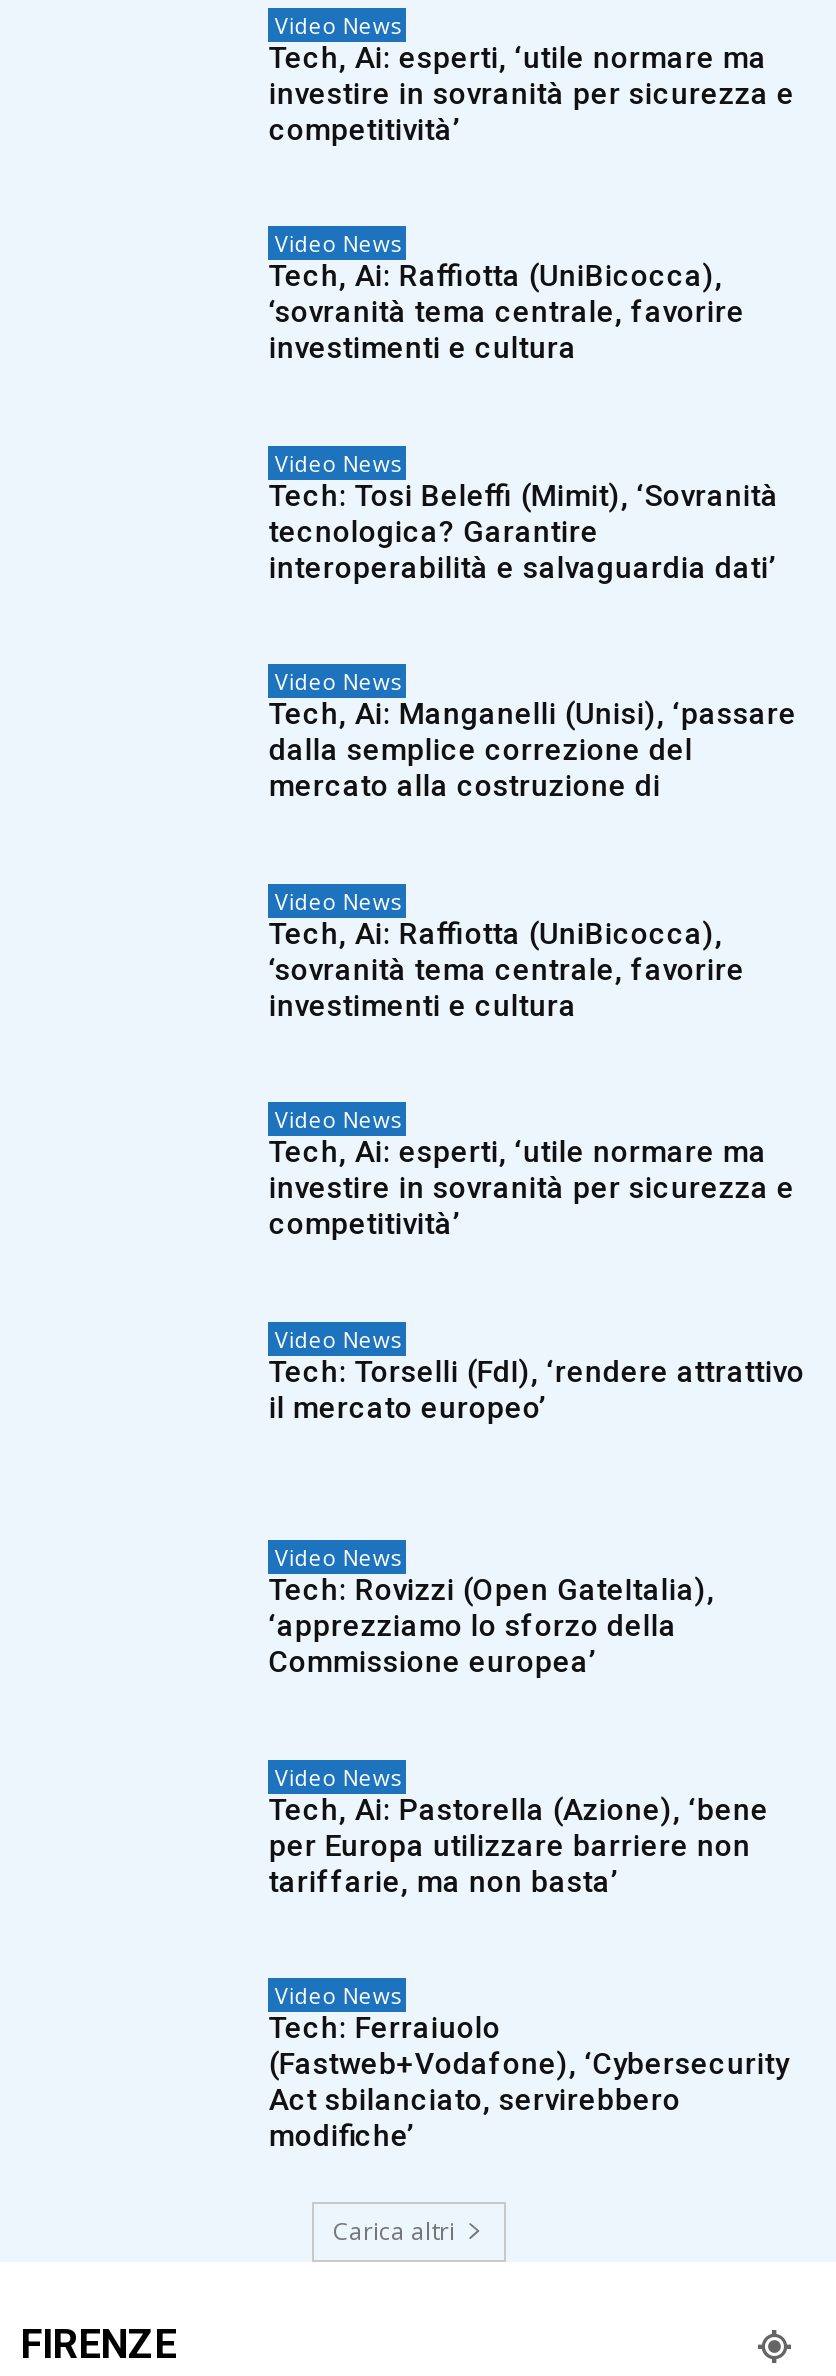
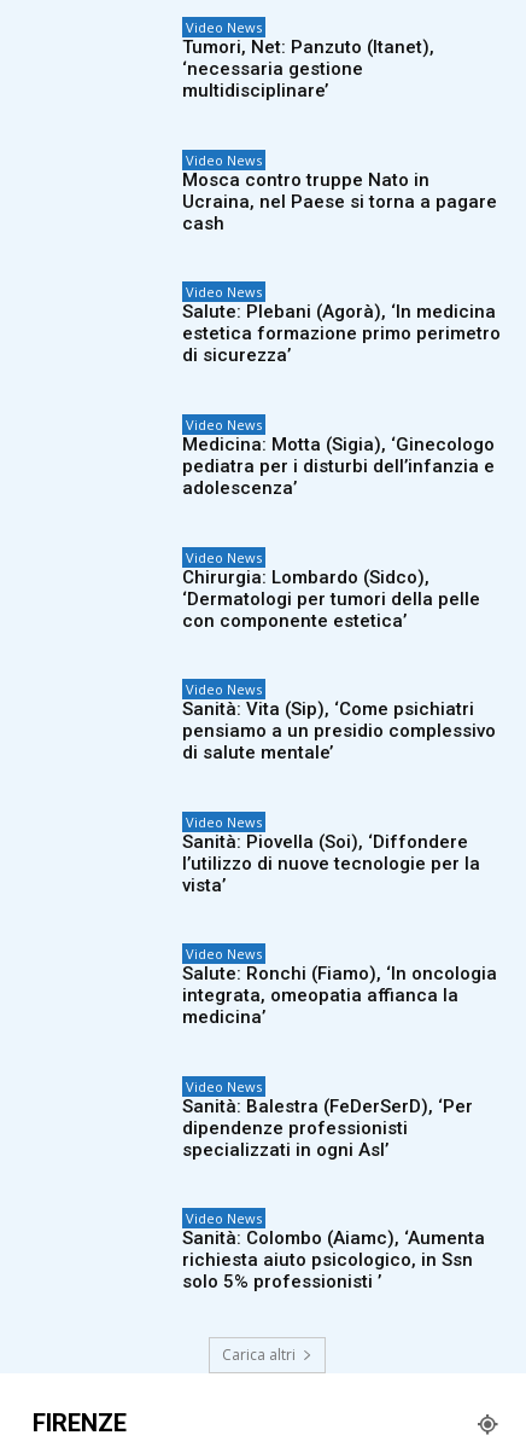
- Tech, Ai: esperti, ‘utile normare ma
- investire in sovranità per sicurezza e
- competitività’
+ Tumori, Net: Panzuto (Itanet),
+ ‘necessaria gestione
+ multidisciplinare’

- Tech, Ai: Raffiotta (UniBicocca),
- ‘sovranità tema centrale, favorire
- investimenti e cultura
+ Mosca contro truppe Nato in
+ Ucraina, nel Paese si torna a pagare
+ cash

- Tech: Tosi Beleffi (Mimit), ‘Sovranità
- tecnologica? Garantire
- interoperabilità e salvaguardia dati’
+ Salute: Plebani (Agorà), ‘In medicina
+ estetica formazione primo perimetro
+ di sicurezza’

- Tech, Ai: Manganelli (Unisi), ‘passare
- dalla semplice correzione del
- mercato alla costruzione di
+ Medicina: Motta (Sigia), ‘Ginecologo
+ pediatra per i disturbi dell’infanzia e
+ adolescenza’

- Tech, Ai: Raffiotta (UniBicocca),
- ‘sovranità tema centrale, favorire
- investimenti e cultura
+ Chirurgia: Lombardo (Sidco),
+ ‘Dermatologi per tumori della pelle
+ con componente estetica’

- Tech, Ai: esperti, ‘utile normare ma
- investire in sovranità per sicurezza e
- competitività’
+ Sanità: Vita (Sip), ‘Come psichiatri
+ pensiamo a un presidio complessivo
+ di salute mentale’

- Tech: Torselli (FdI), ‘rendere attrattivo
- il mercato europeo’
+ Sanità: Piovella (Soi), ‘Diffondere
+ l’utilizzo di nuove tecnologie per la
+ vista’

- Tech: Rovizzi (Open GateItalia),
- ‘apprezziamo lo sforzo della
- Commissione europea’
+ Salute: Ronchi (Fiamo), ‘In oncologia
+ integrata, omeopatia affianca la
+ medicina’

- Tech, Ai: Pastorella (Azione), ‘bene
- per Europa utilizzare barriere non
- tariffarie, ma non basta’
+ Sanità: Balestra (FeDerSerD), ‘Per
+ dipendenze professionisti
+ specializzati in ogni Asl’

- Tech: Ferraiuolo
- (Fastweb+Vodafone), ‘Cybersecurity
- Act sbilanciato, servirebbero
- modifiche’
+ Sanità: Colombo (Aiamc), ‘Aumenta
+ richiesta aiuto psicologico, in Ssn
+ solo 5% professionisti ’
